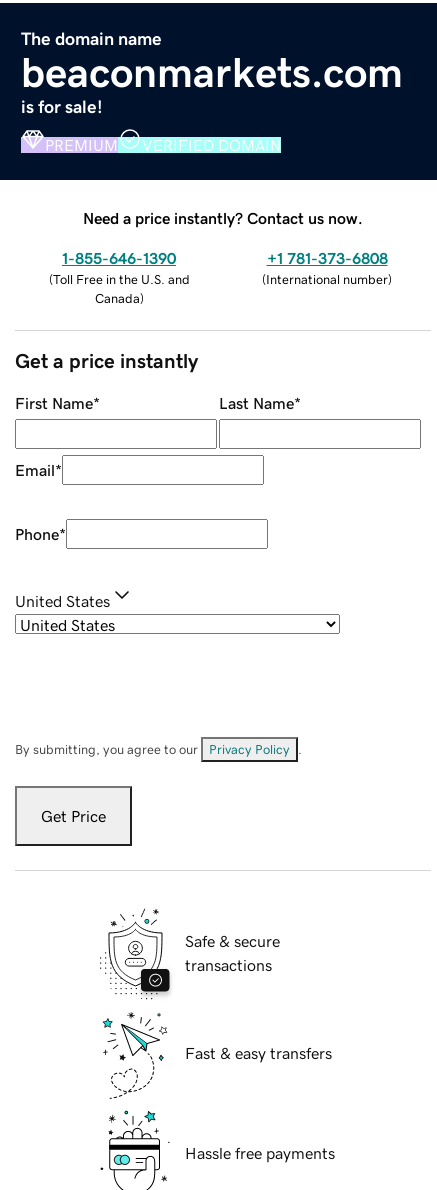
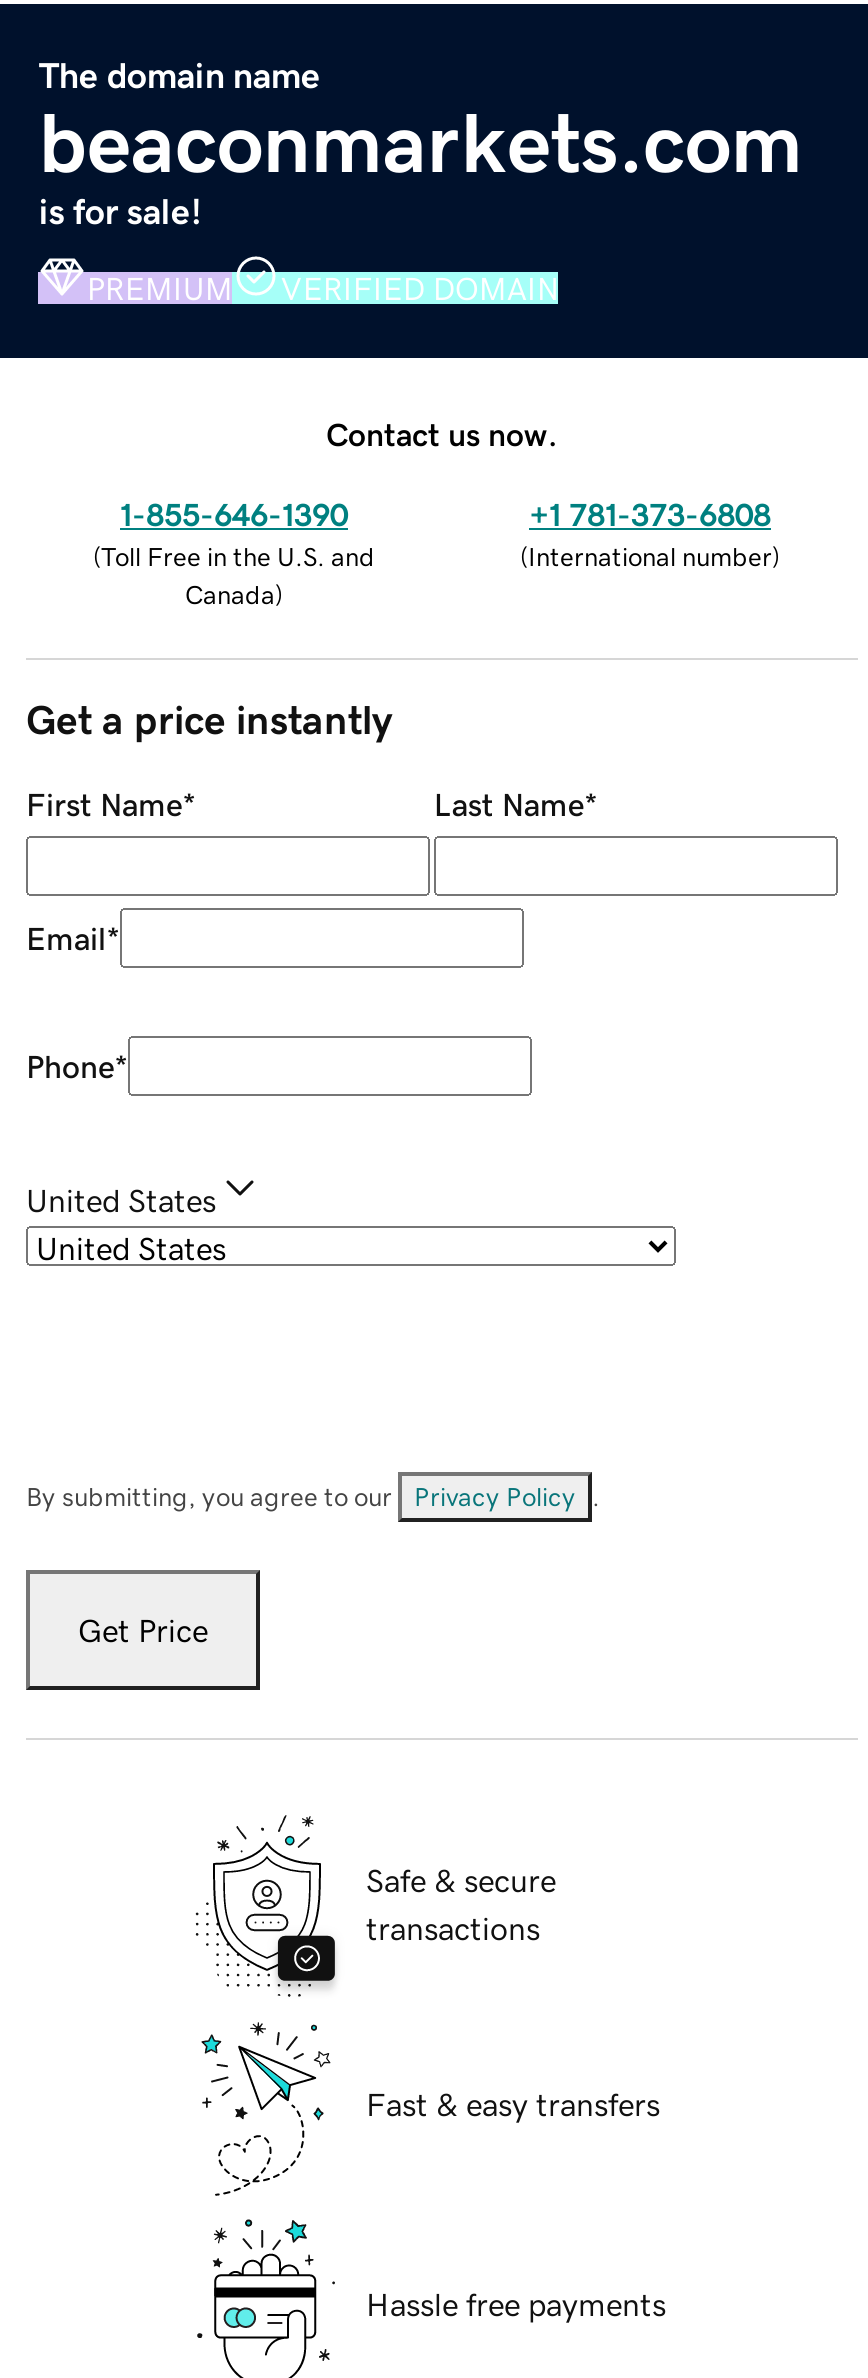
- Need a price instantly? Contact us now.
+ Contact us now.
